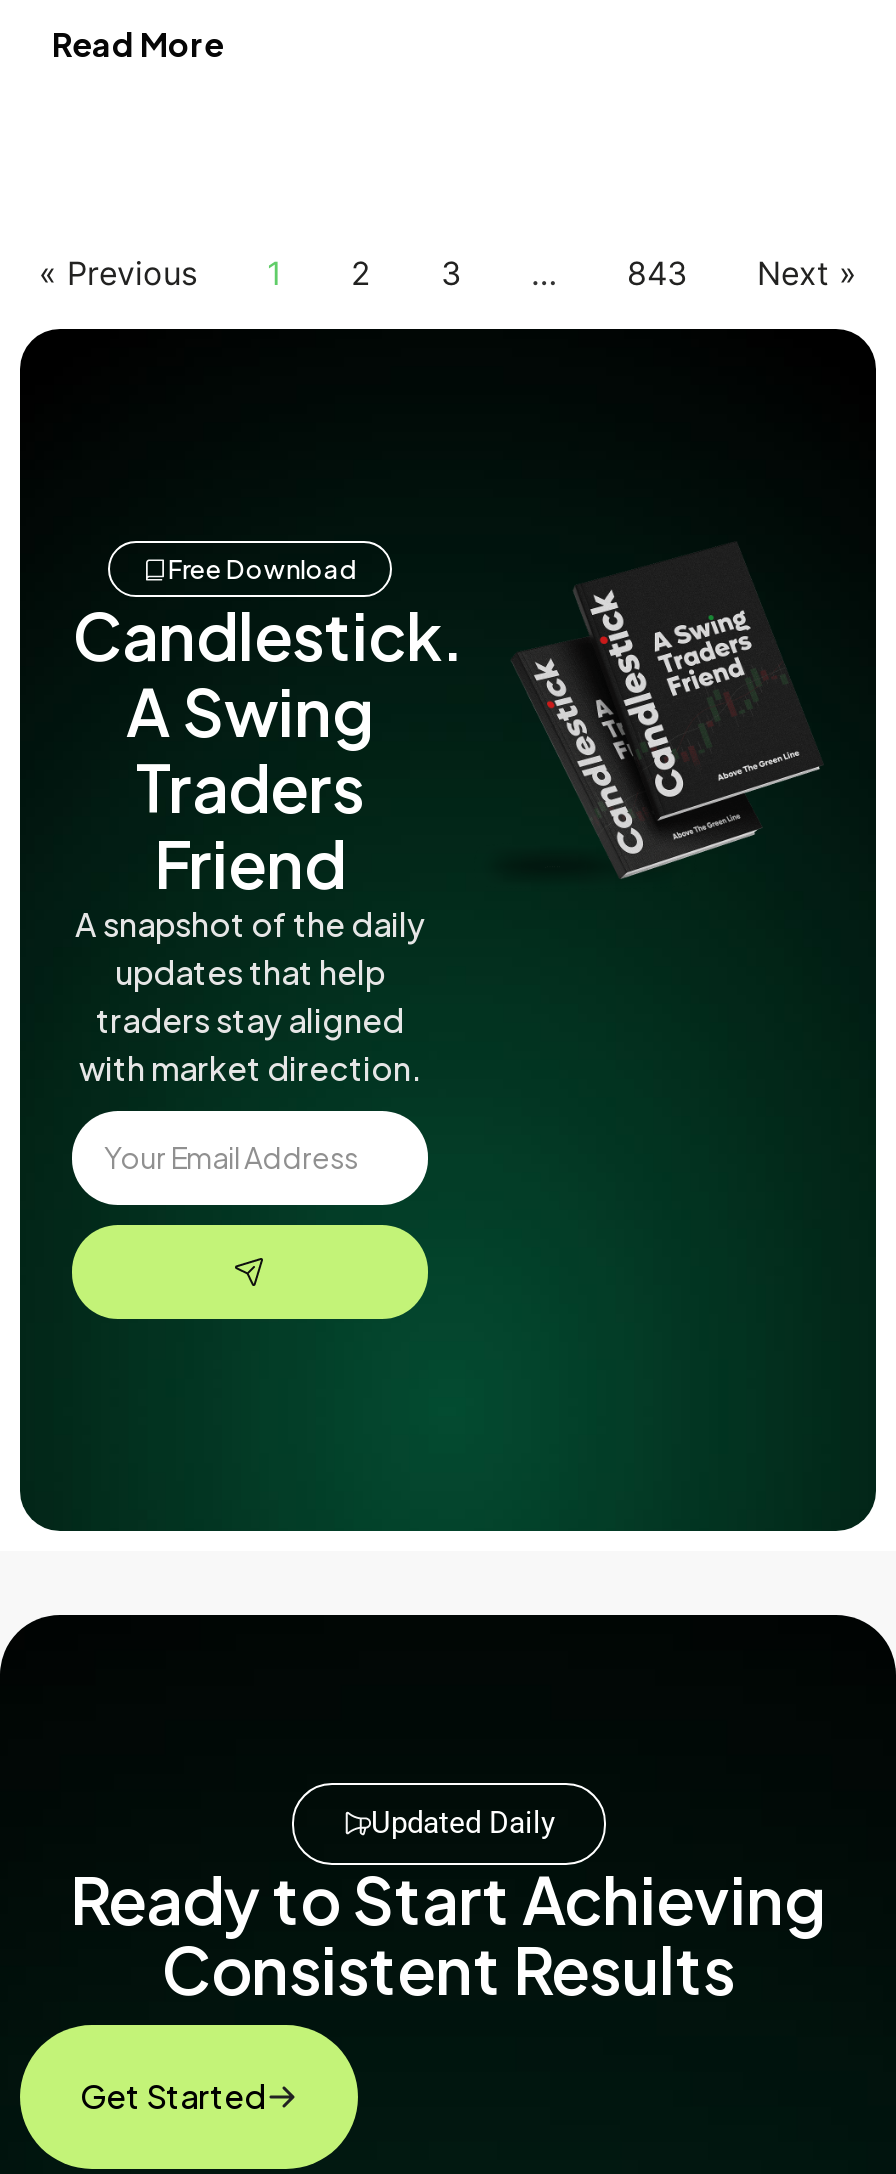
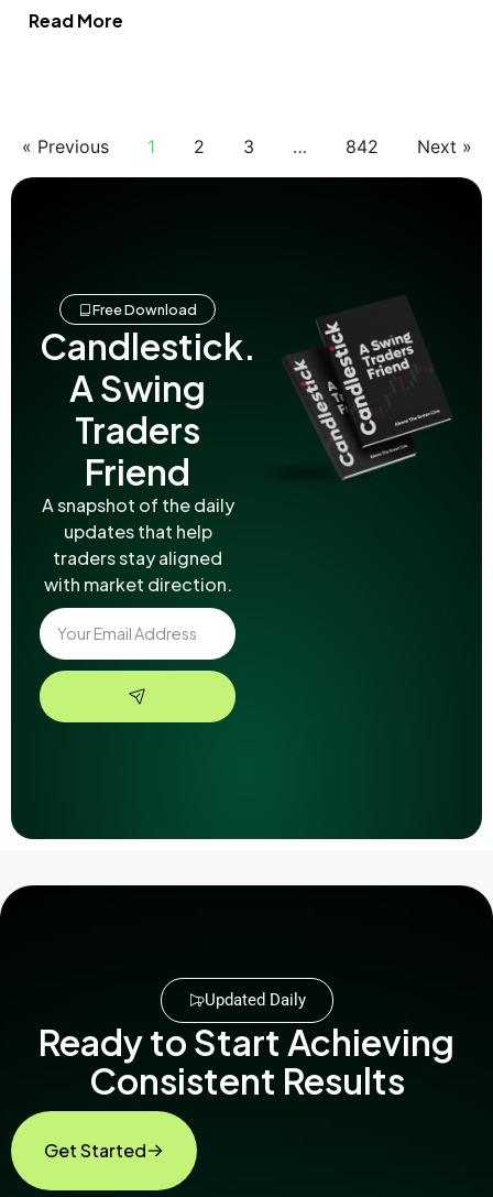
- 843
+ 842
